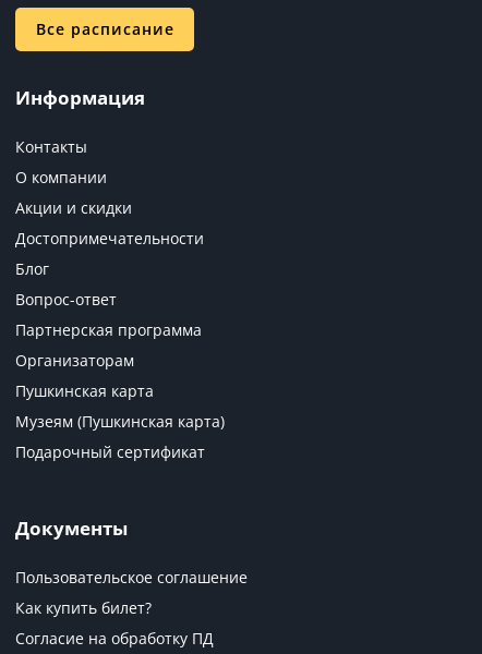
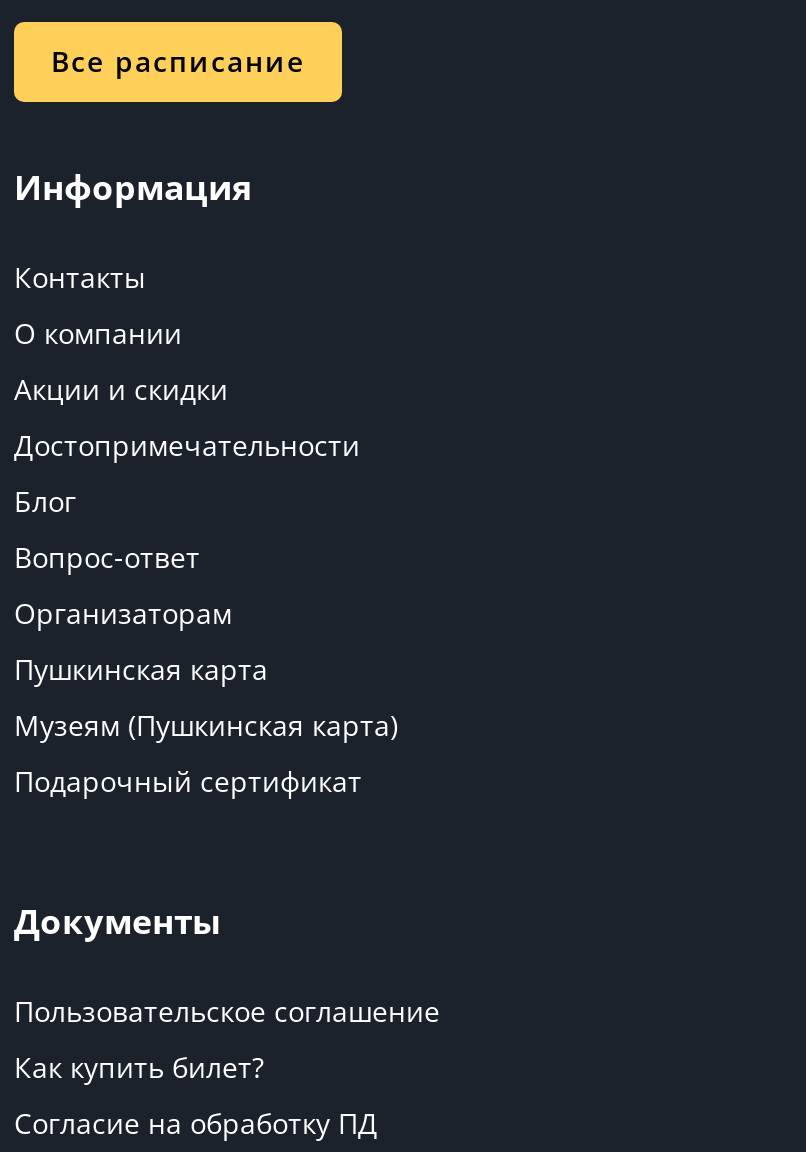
- Партнерская программа
